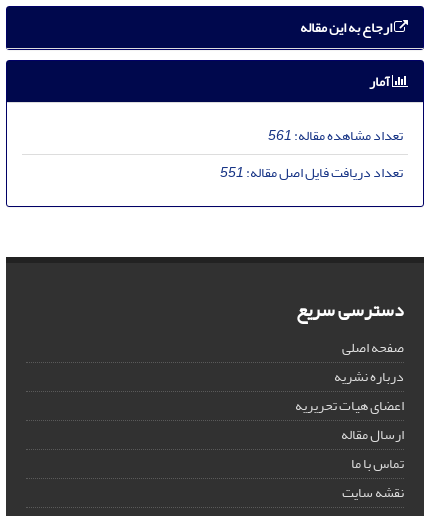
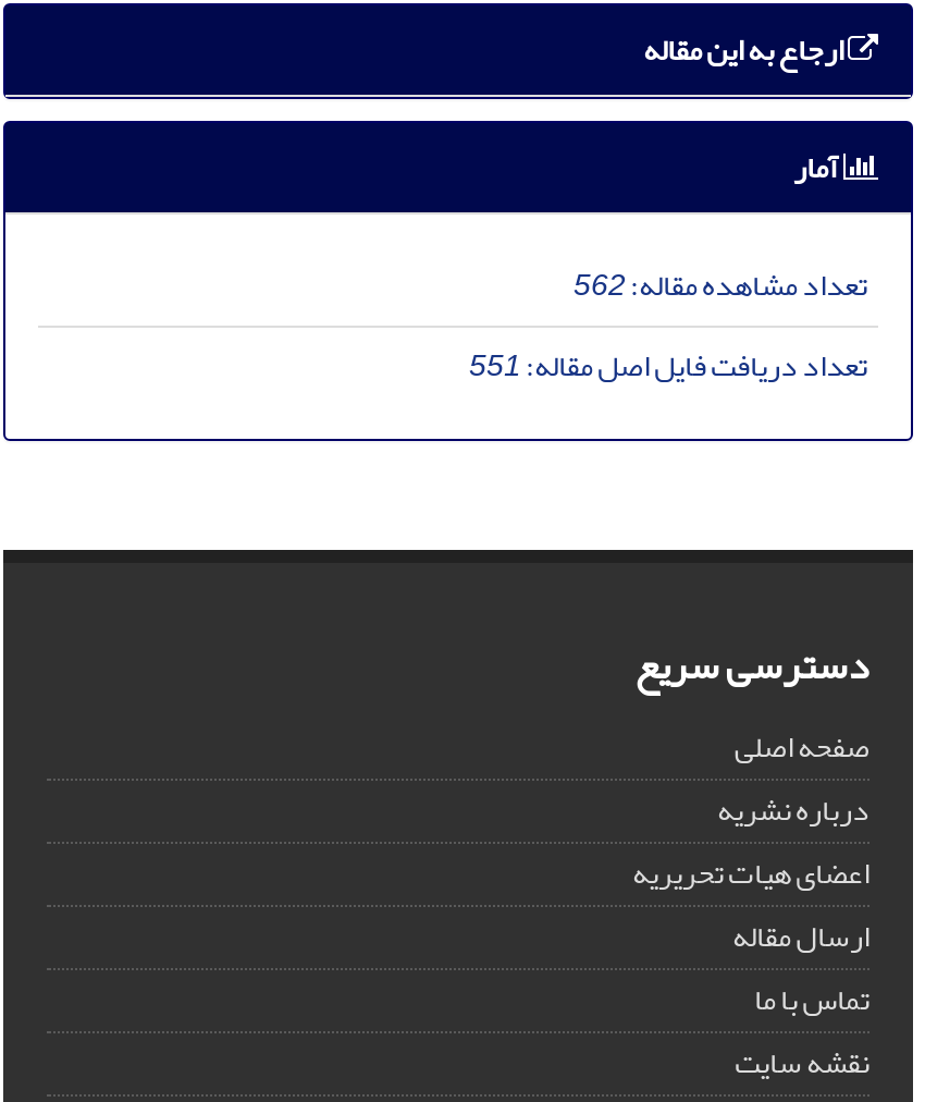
- تعداد مشاهده مقاله:561
+ تعداد مشاهده مقاله:562
